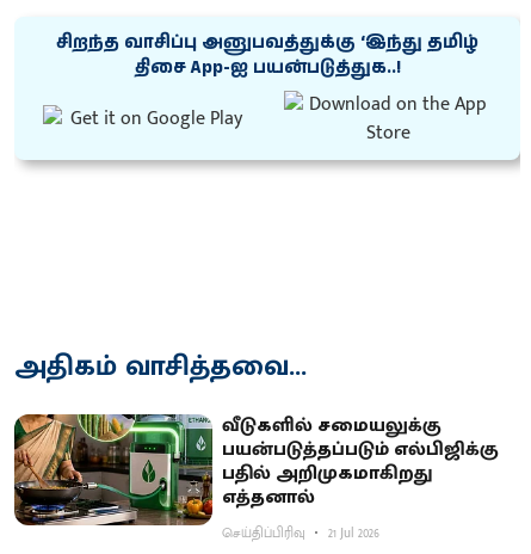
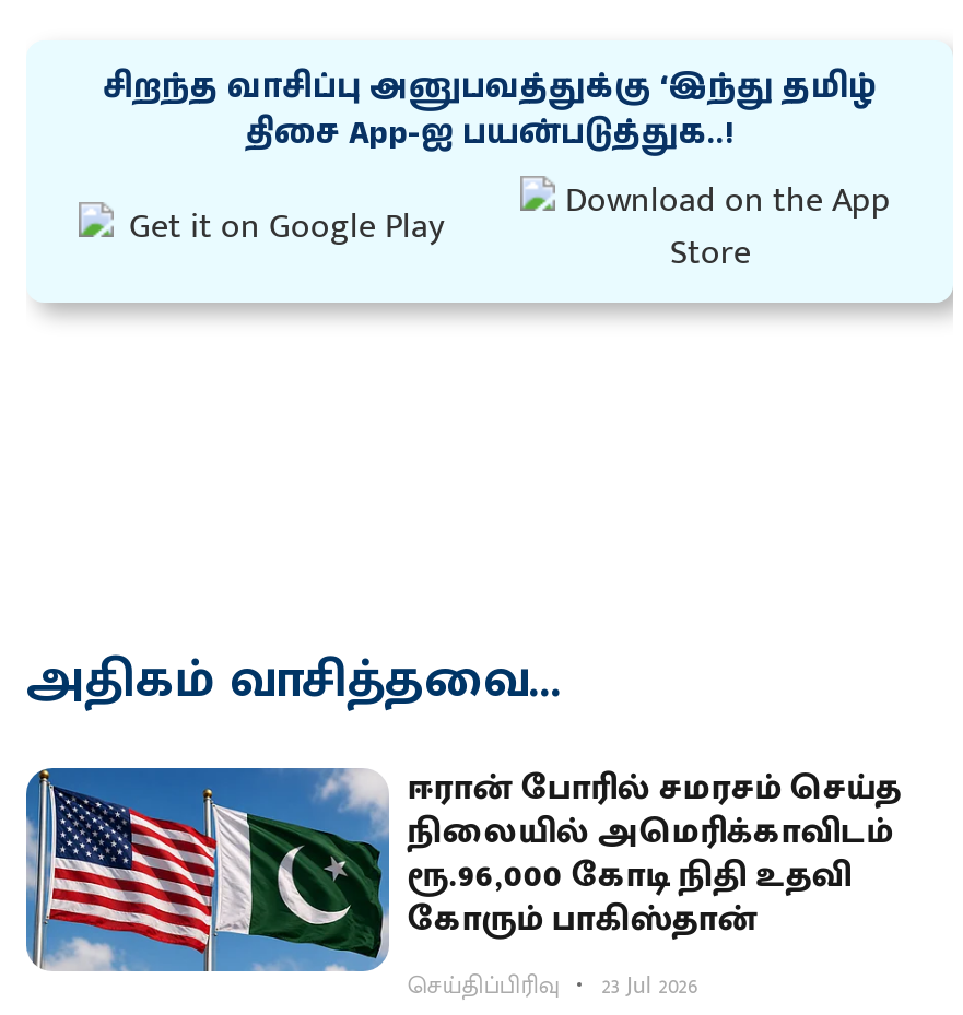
- [image]
- வீடுகளில் சமையலுக்கு
- பயன்படுத்தப்படும் எல்பிஜிக்கு
- பதில் அறிமுகமாகிறது
- எத்தனால்
+ [image]
+ ஈரான் போரில் சமரசம் செய்த
+ நிலையில் அமெரிக்காவிடம்
+ ரூ.96,000 கோடி நிதி உதவி
+ கோரும் பாகிஸ்தான்

- செய்திப்பிரிவு 21 Jul 2026
+ செய்திப்பிரிவு 23 Jul 2026
